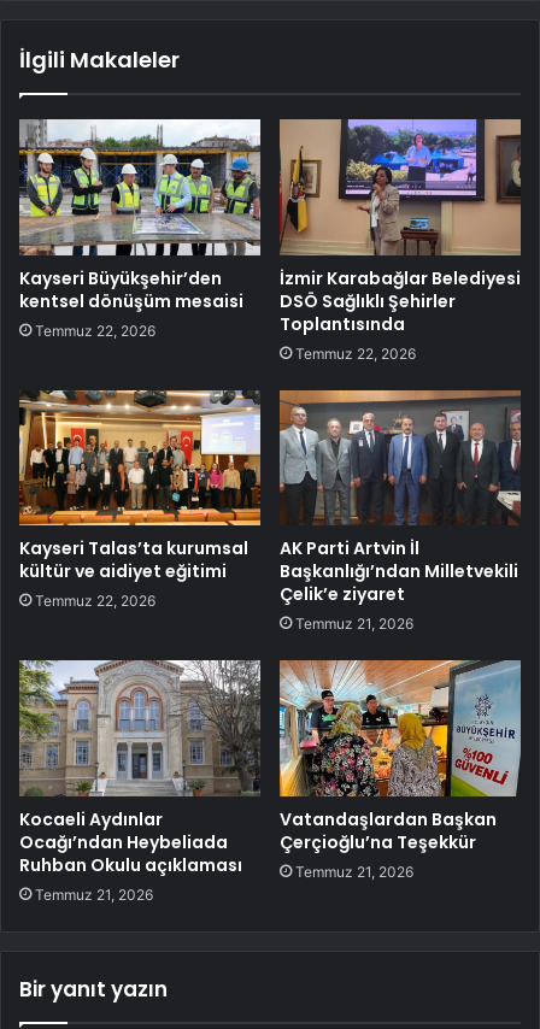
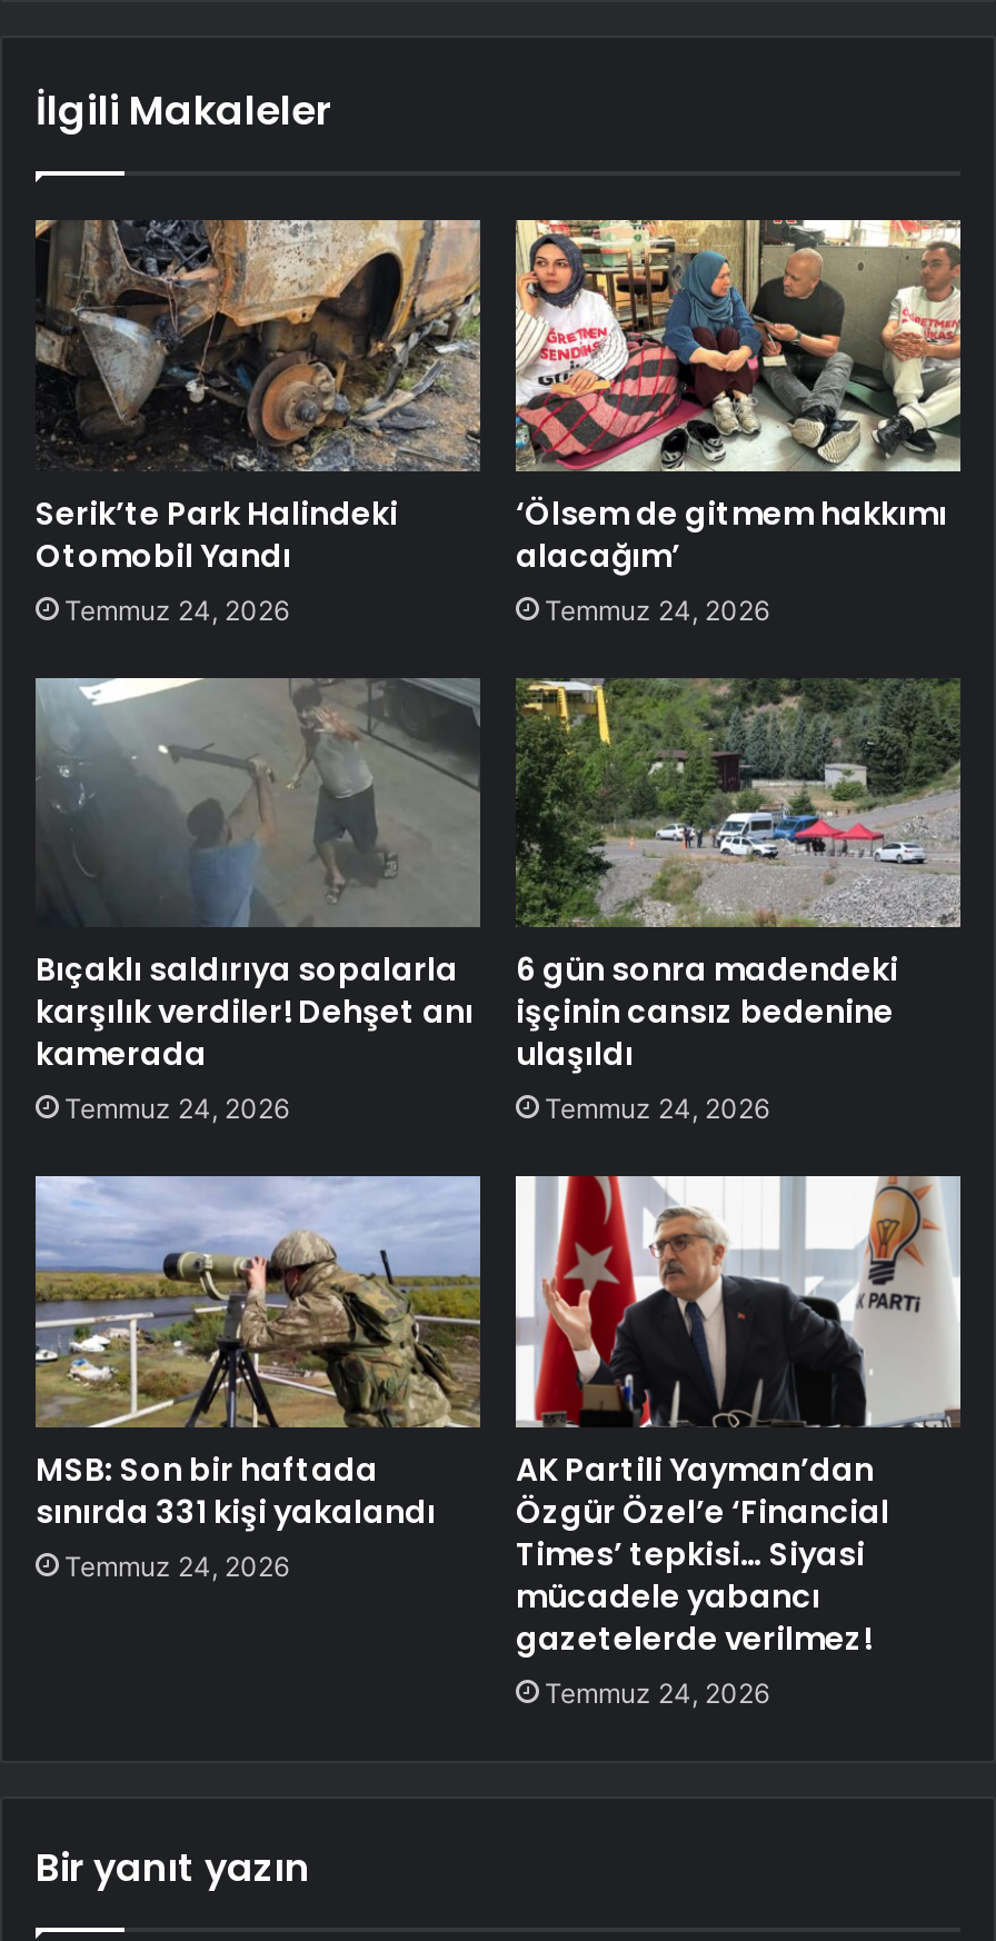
- [image]
- Kayseri Büyükşehir’den
- kentsel dönüşüm mesaisi
- Temmuz 22, 2026
+ [image]
+ Serik’te Park Halindeki
+ Otomobil Yandı
+ Temmuz 24, 2026

- [image]
- İzmir Karabağlar Belediyesi
- DSÖ Sağlıklı Şehirler
- Toplantısında
- Temmuz 22, 2026
+ [image]
+ ‘Ölsem de gitmem hakkımı
+ alacağım’
+ Temmuz 24, 2026

- [image]
+ [image]

- [image]
- AK Parti Artvin İl
- Başkanlığı’ndan Milletvekili
- Çelik’e ziyaret
- Temmuz 21, 2026
+ [image]
+ 6 gün sonra madendeki
+ işçinin cansız bedenine
+ ulaşıldı
+ Temmuz 24, 2026

- Kayseri Talas’ta kurumsal
- kültür ve aidiyet eğitimi
- Temmuz 22, 2026
+ Bıçaklı saldırıya sopalarla
+ karşılık verdiler! Dehşet anı
+ kamerada
+ Temmuz 24, 2026

- [image]
- Kocaeli Aydınlar
- Ocağı’ndan Heybeliada
- Ruhban Okulu açıklaması
- Temmuz 21, 2026
+ [image]
+ MSB: Son bir haftada
+ sınırda 331 kişi yakalandı
+ Temmuz 24, 2026

- [image]
- Vatandaşlardan Başkan
- Çerçioğlu’na Teşekkür
- Temmuz 21, 2026
+ [image]
+ AK Partili Yayman’dan
+ Özgür Özel’e ‘Financial
+ Times’ tepkisi… Siyasi
+ mücadele yabancı
+ gazetelerde verilmez!
+ Temmuz 24, 2026
